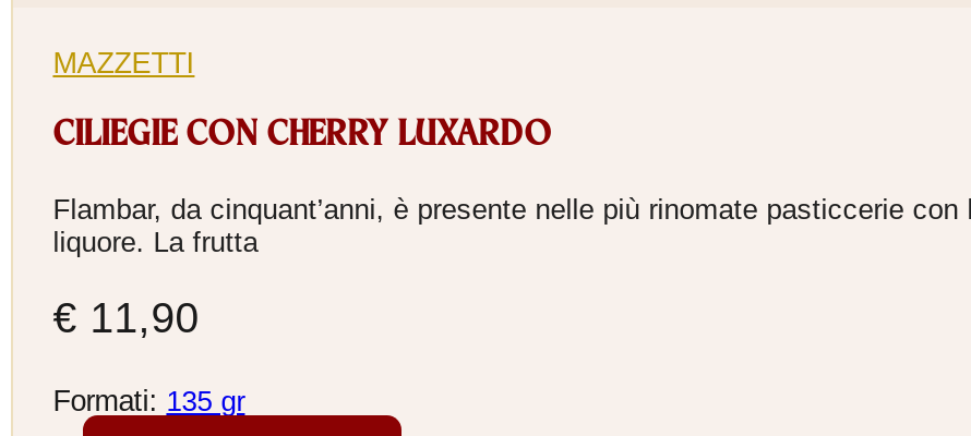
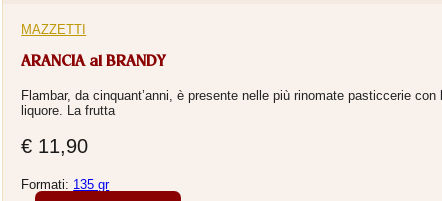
- CILIEGIE CON CHERRY LUXARDO
+ ARANCIA al BRANDY
